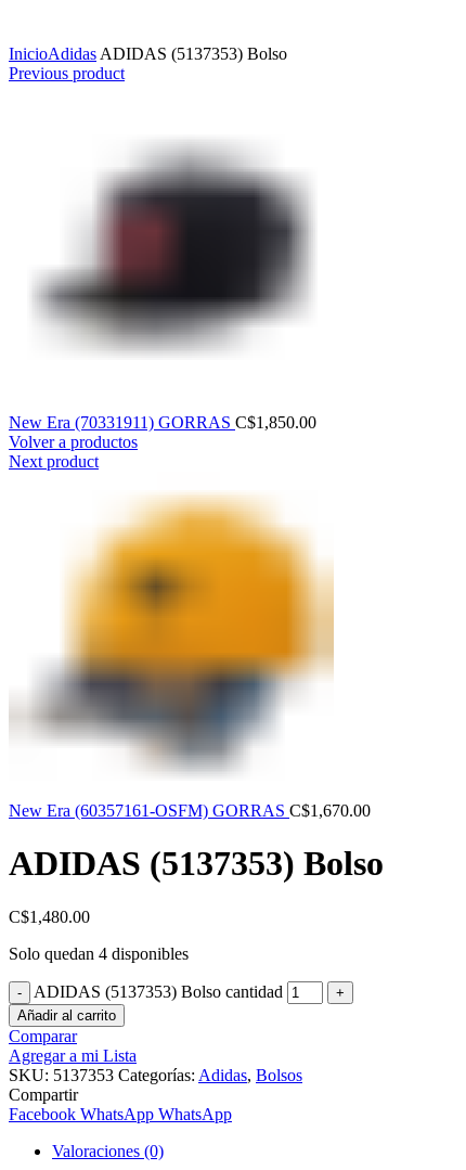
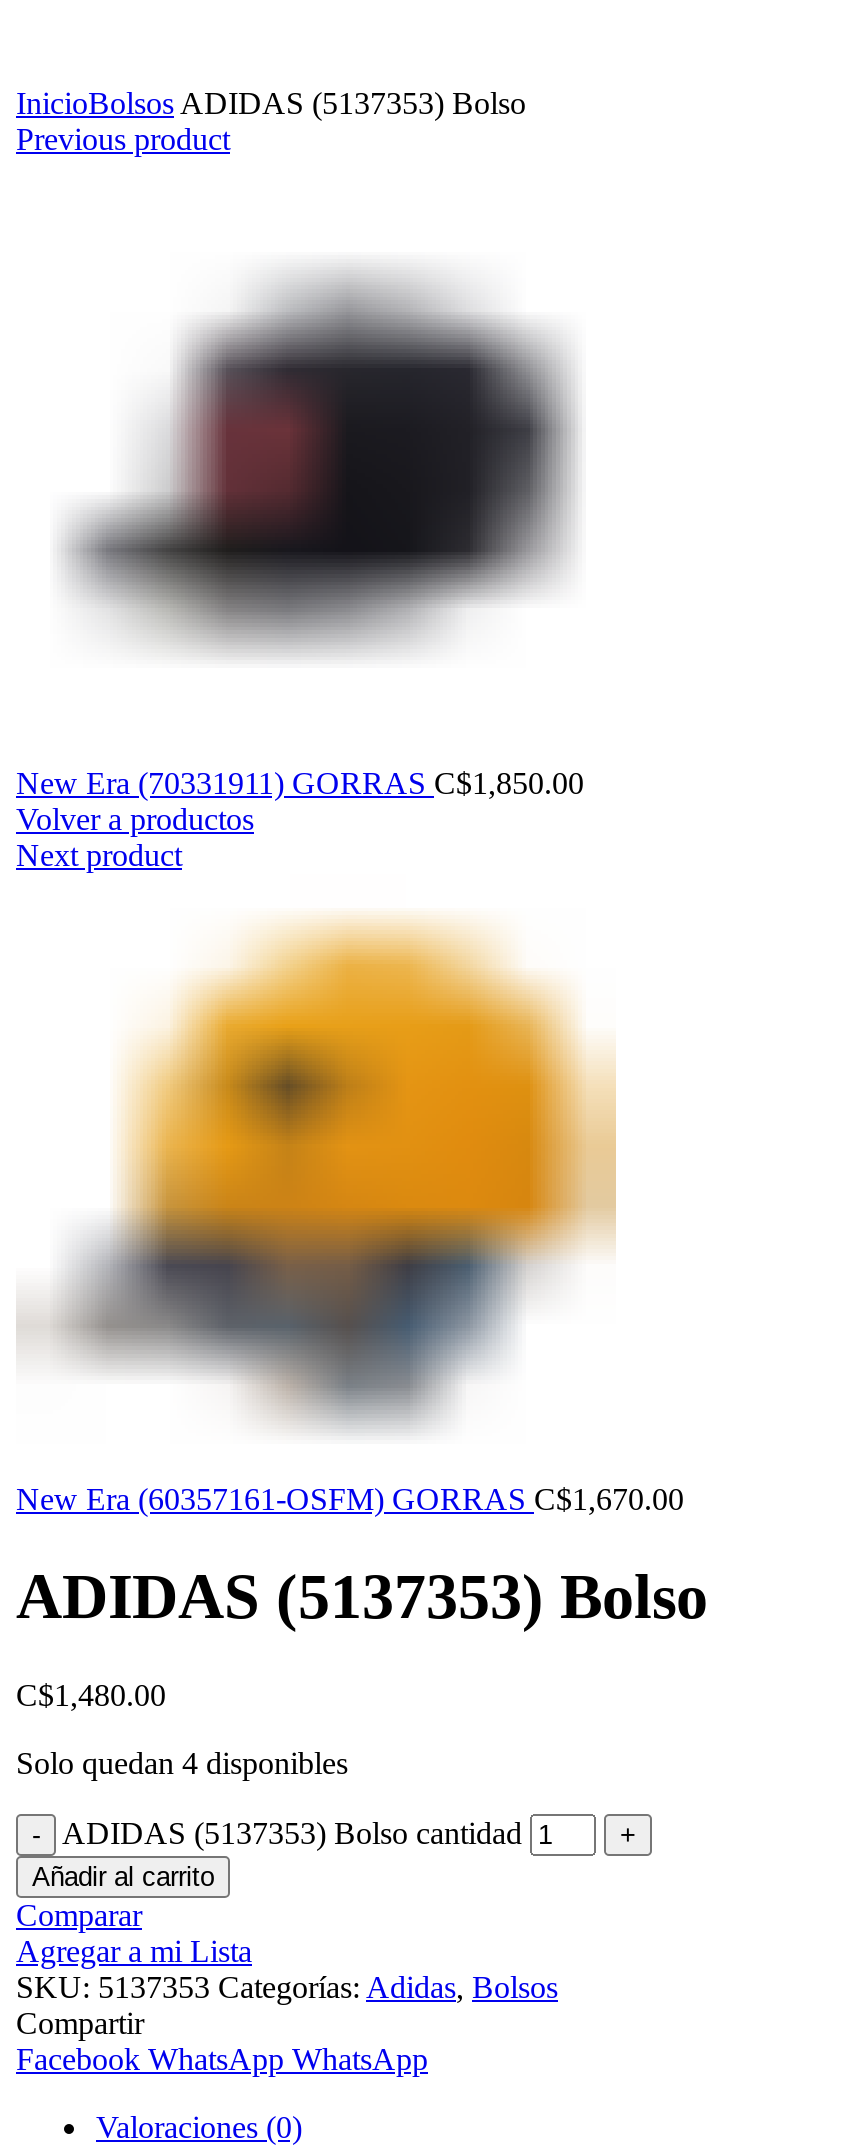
- InicioAdidas ADIDAS (5137353) Bolso
+ InicioBolsos ADIDAS (5137353) Bolso
